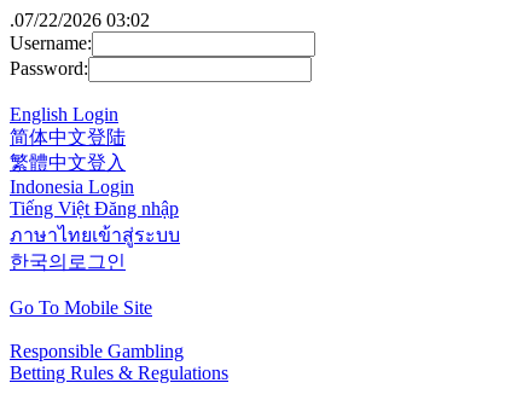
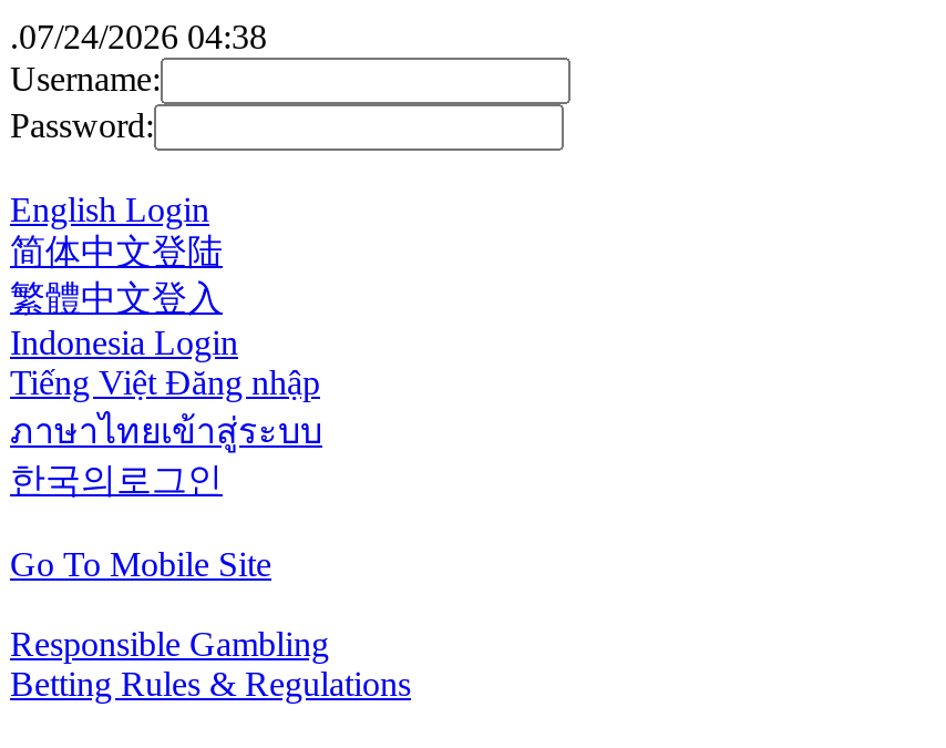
- .07/22/2026 03:02
+ .07/24/2026 04:38
